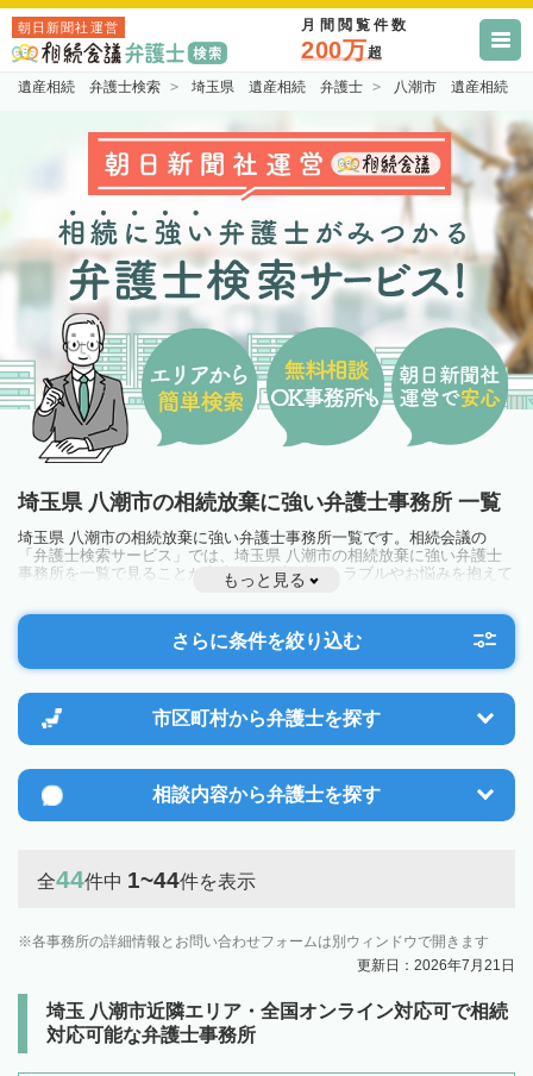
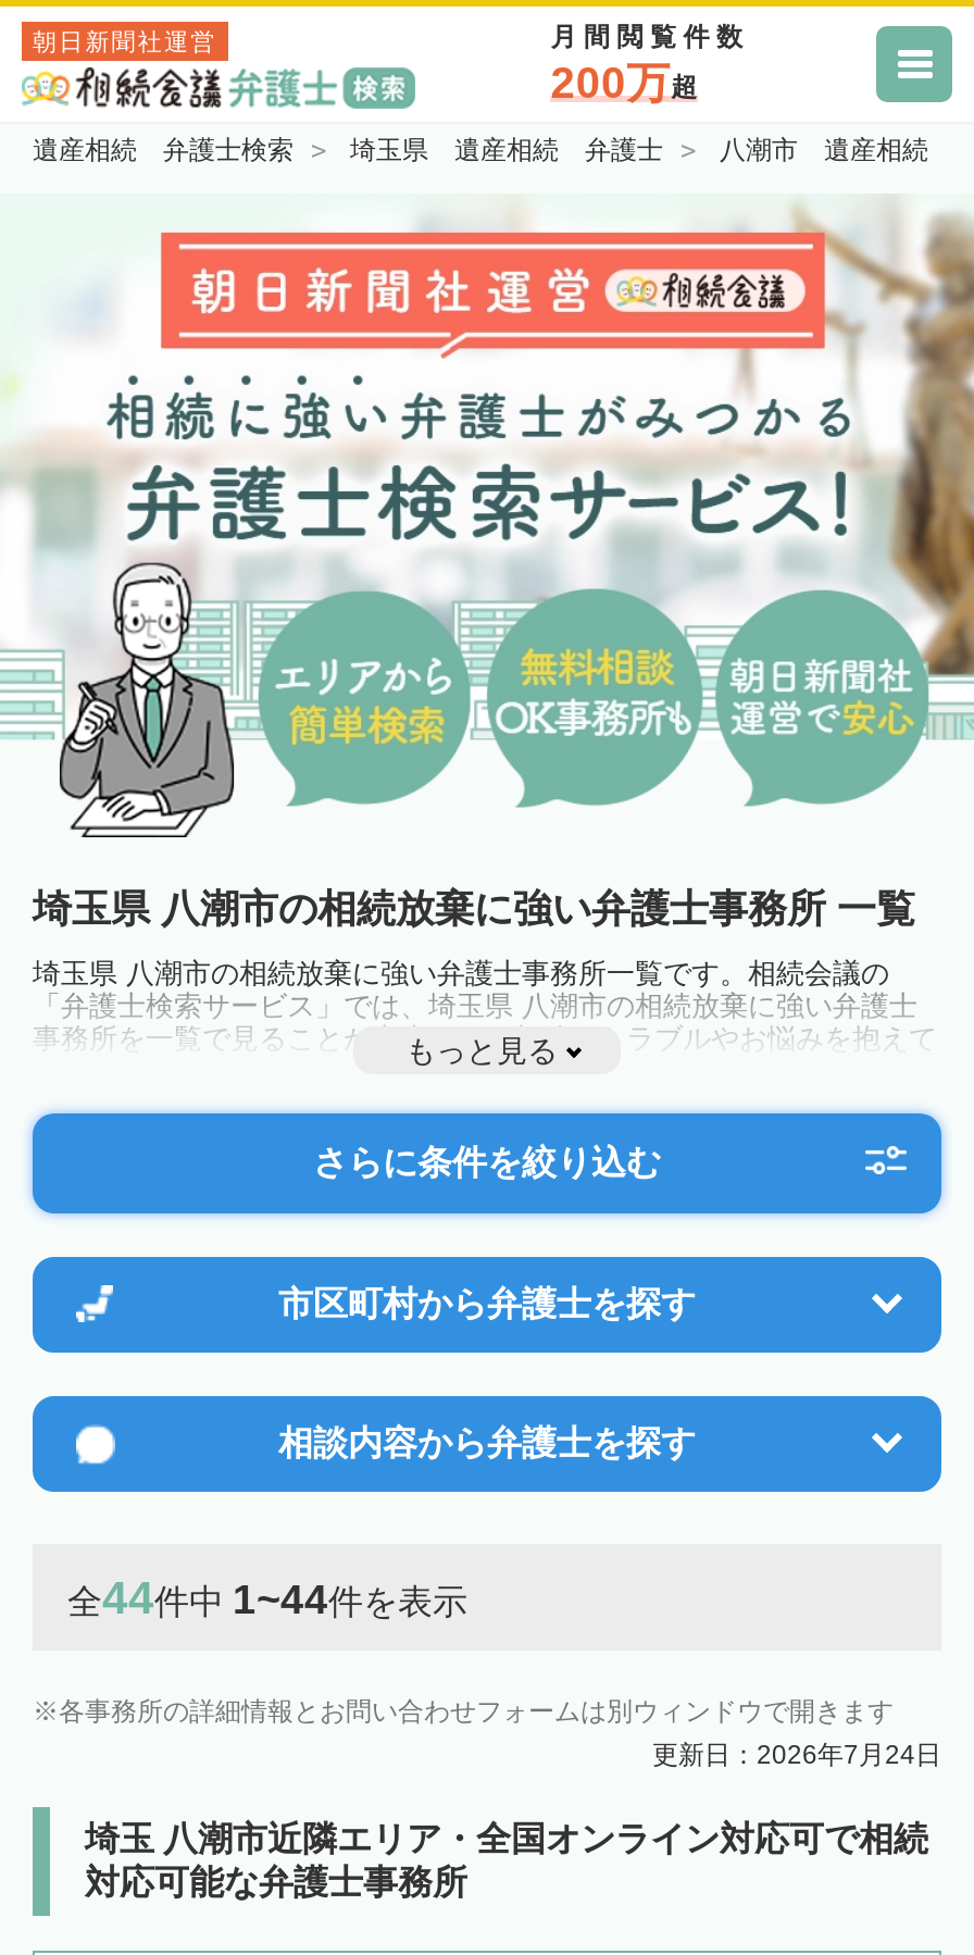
- 更新日：2026年7月21日
+ 更新日：2026年7月24日
